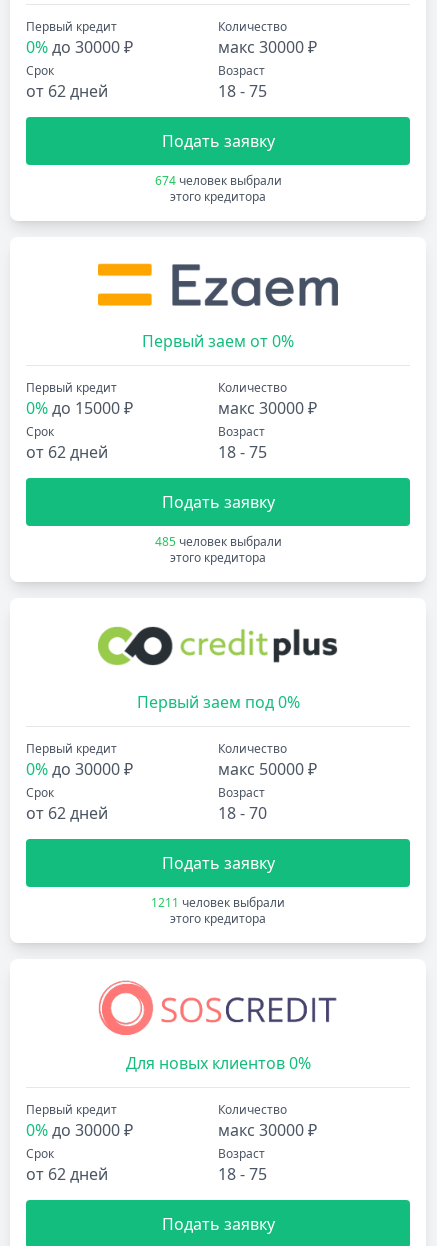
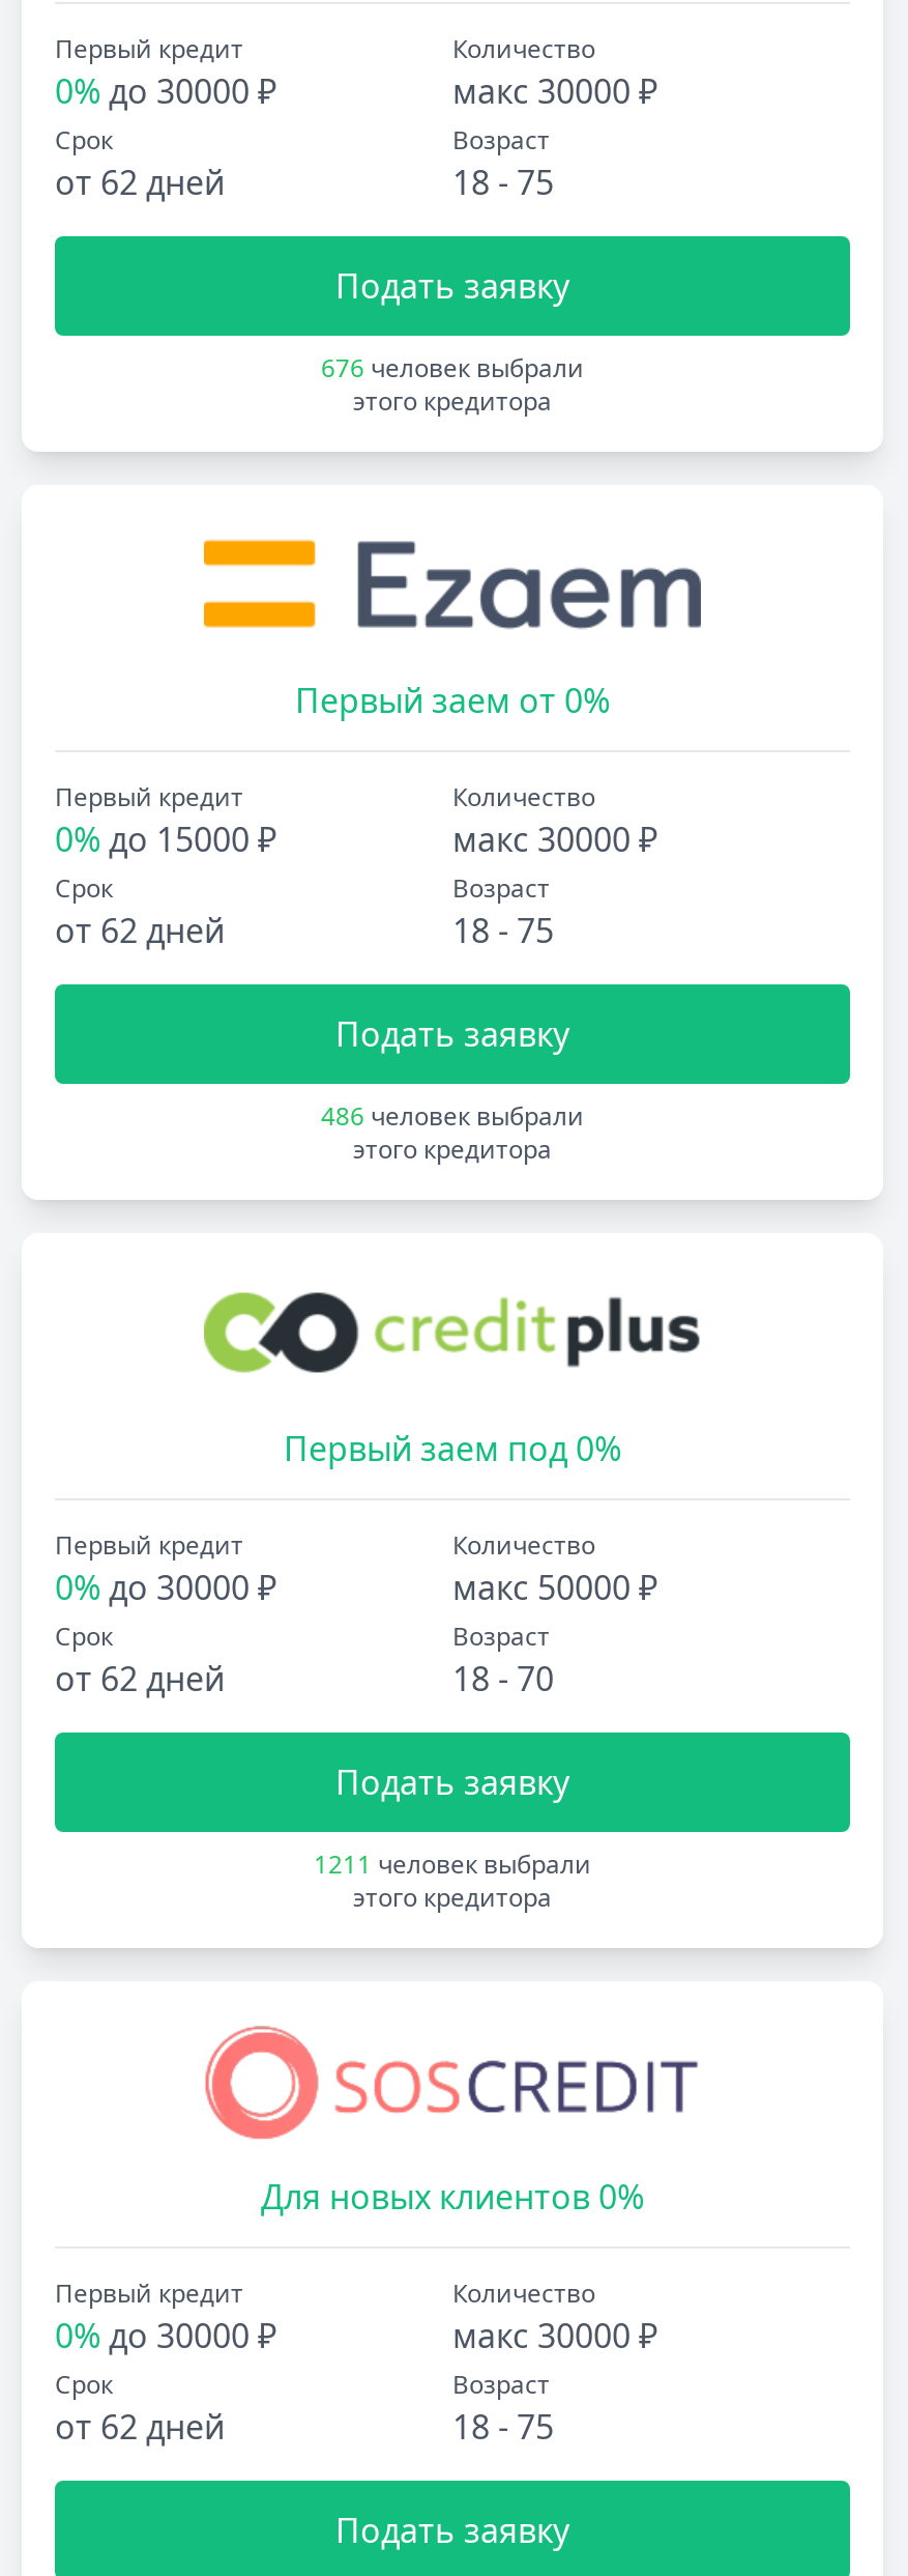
- 674 человек выбрали
+ 676 человек выбрали

- 485 человек выбрали
+ 486 человек выбрали
